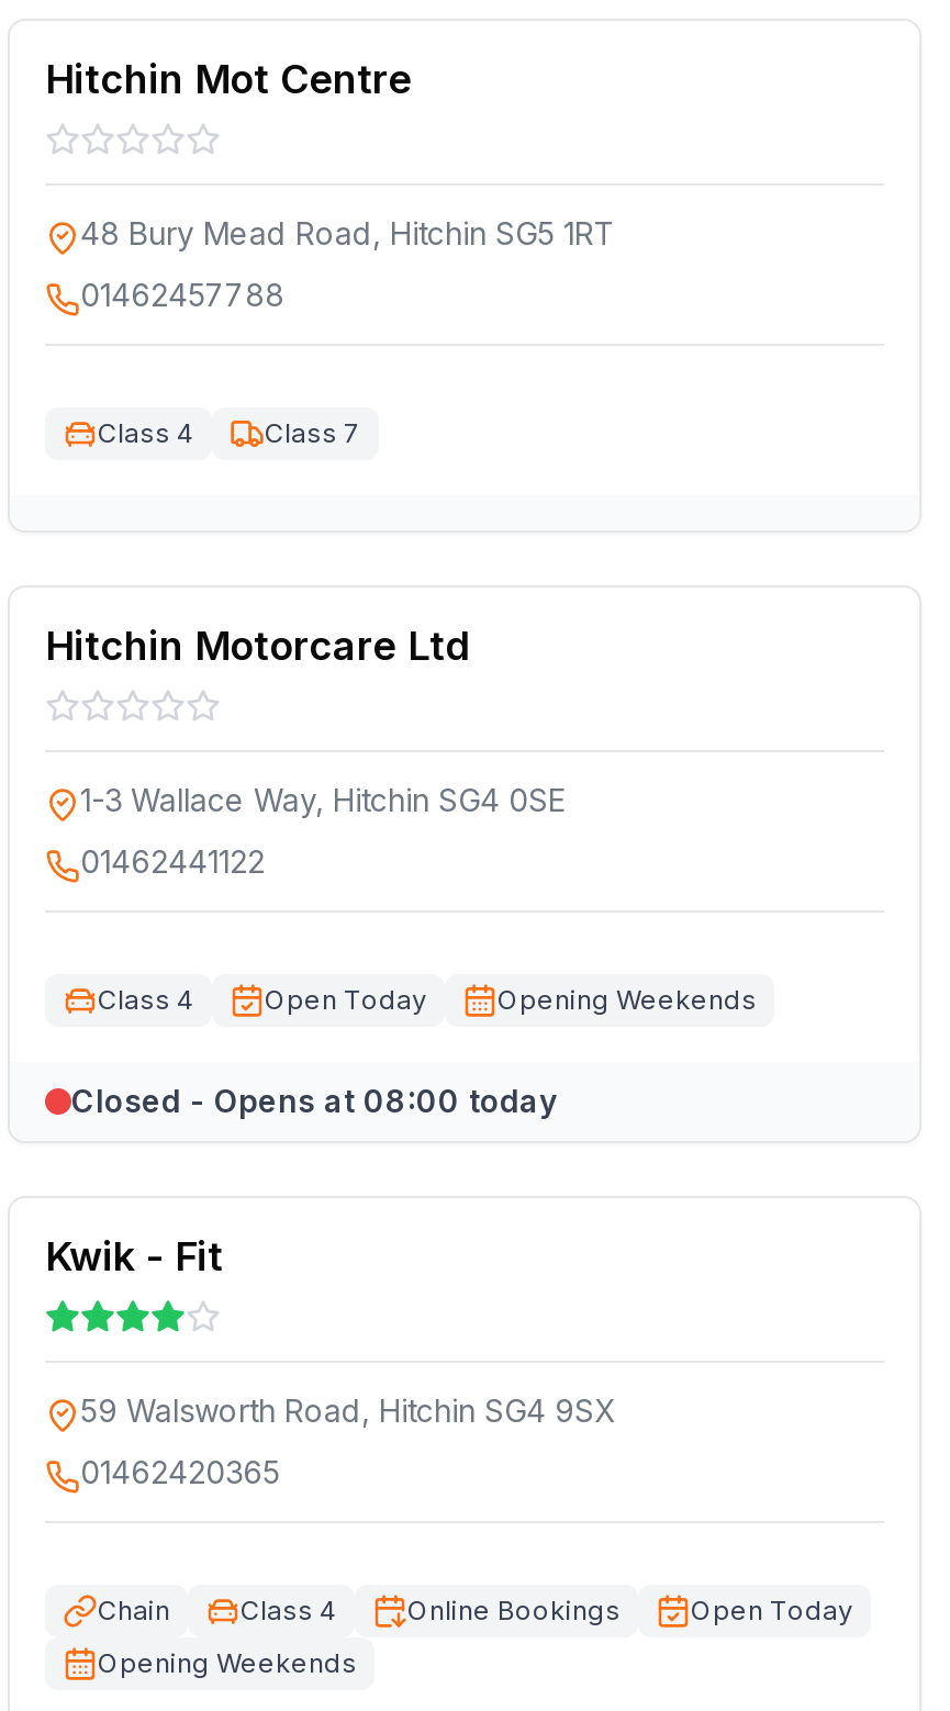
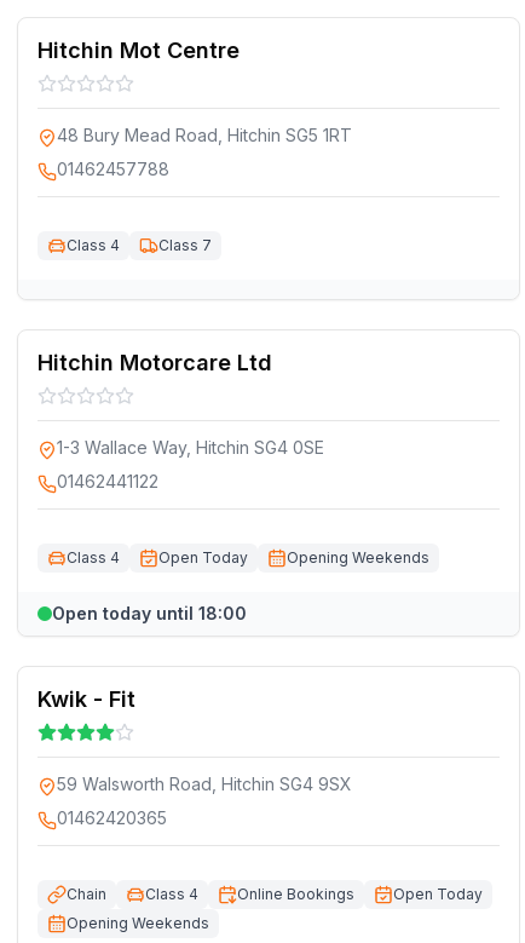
- Closed - Opens at 08:00 today
+ Open today until 18:00
